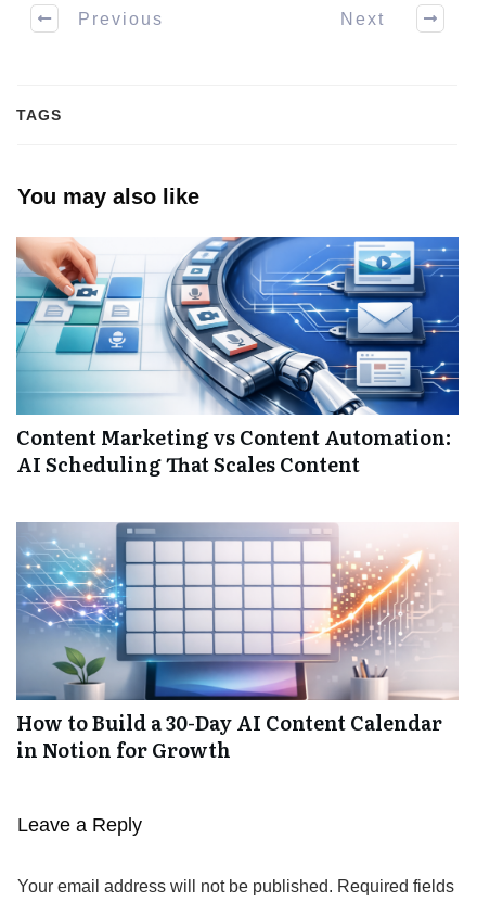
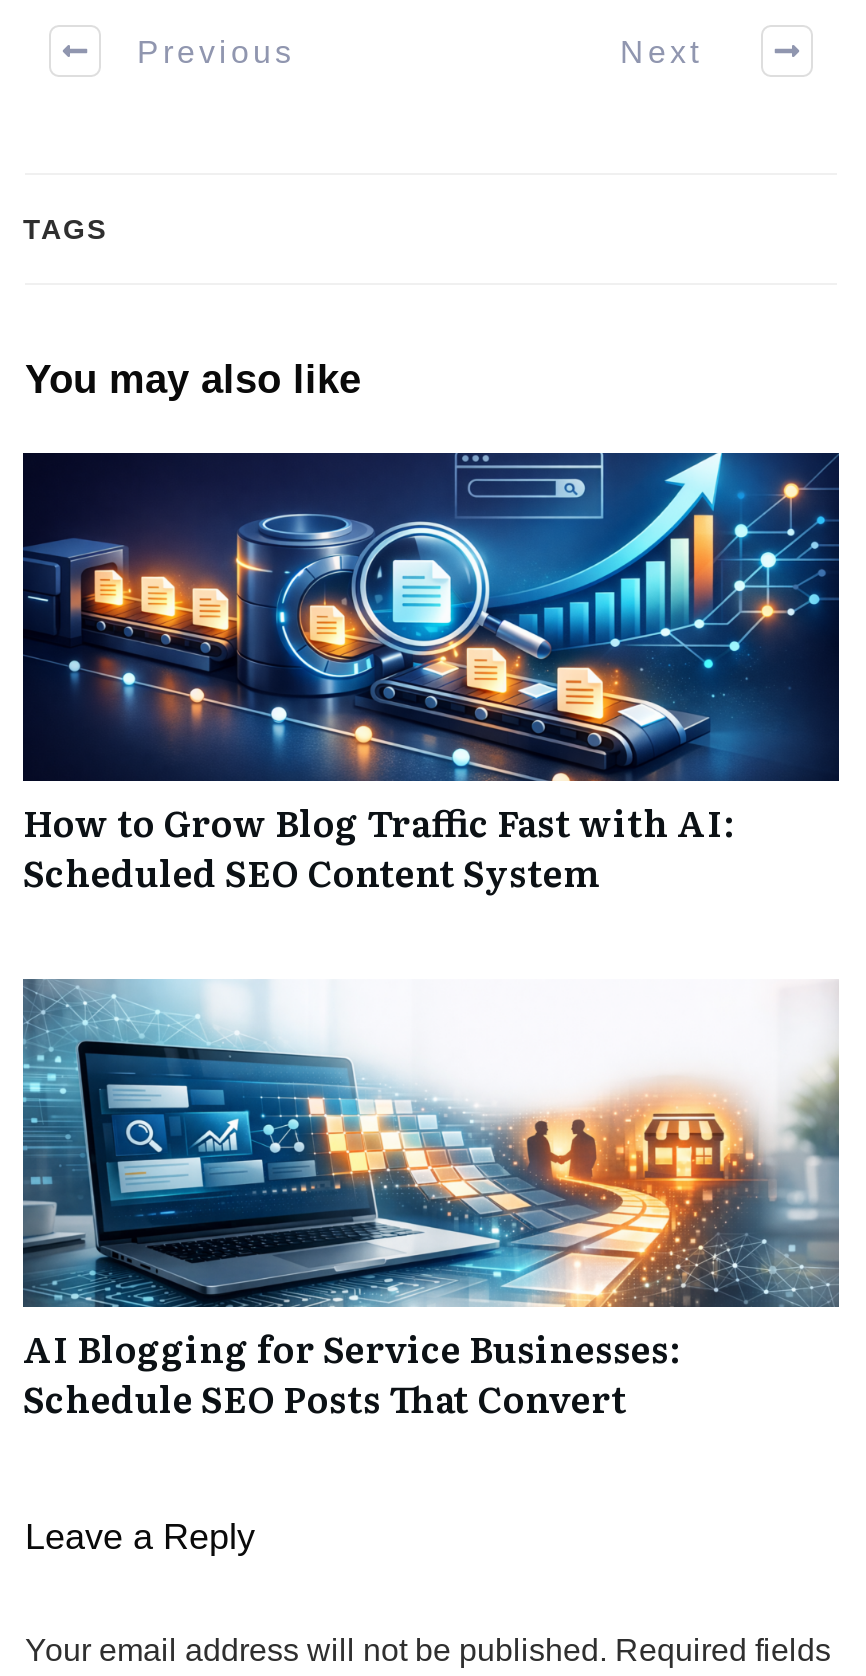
- [image]
- Content Marketing vs Content Automation:
- AI Scheduling That Scales Content
+ [image]
+ How to Grow Blog Traffic Fast with AI:
+ Scheduled SEO Content System

- [image]
- How to Build a 30-Day AI Content Calendar
- in Notion for Growth
+ [image]
+ AI Blogging for Service Businesses:
+ Schedule SEO Posts That Convert
